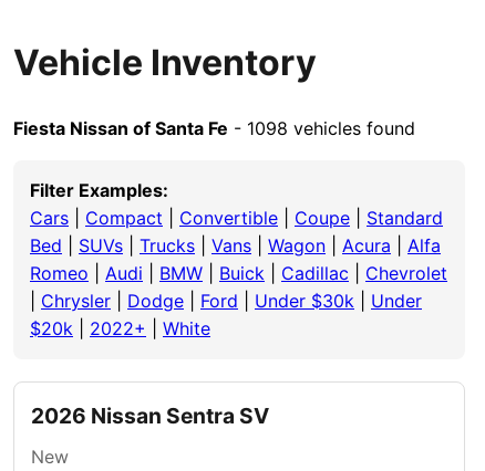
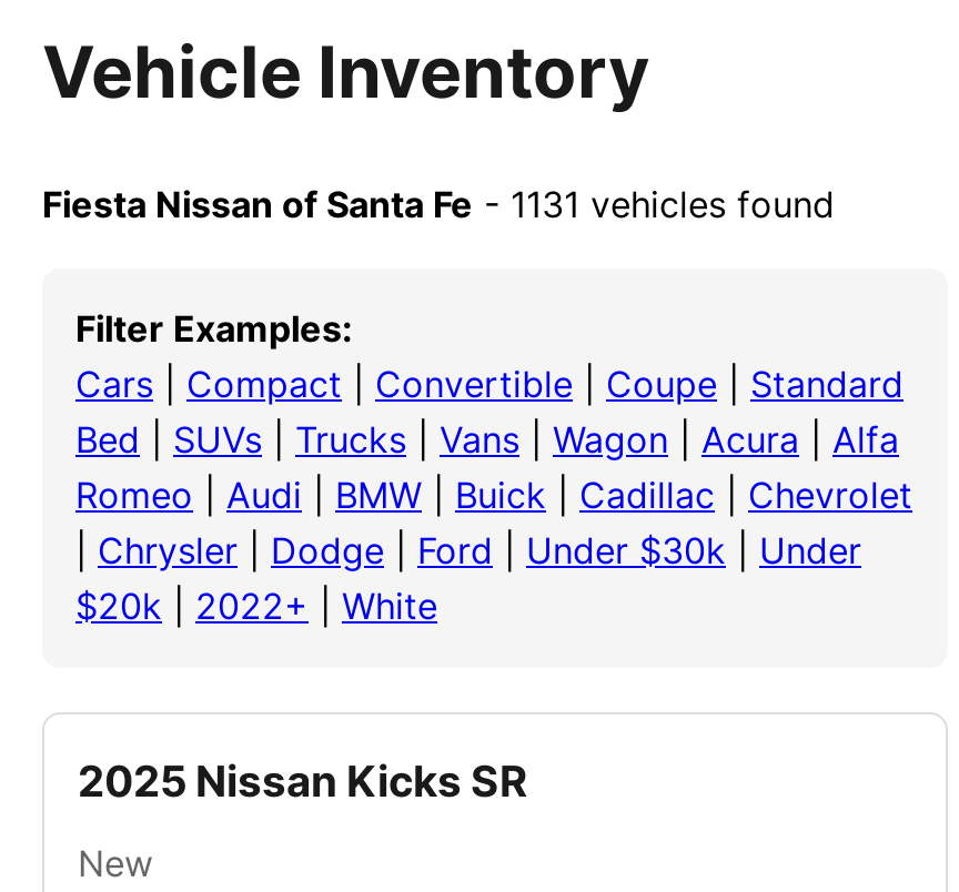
- Fiesta Nissan of Santa Fe - 1098 vehicles found
+ Fiesta Nissan of Santa Fe - 1131 vehicles found

- 2026 Nissan Sentra SV
+ 2025 Nissan Kicks SR
